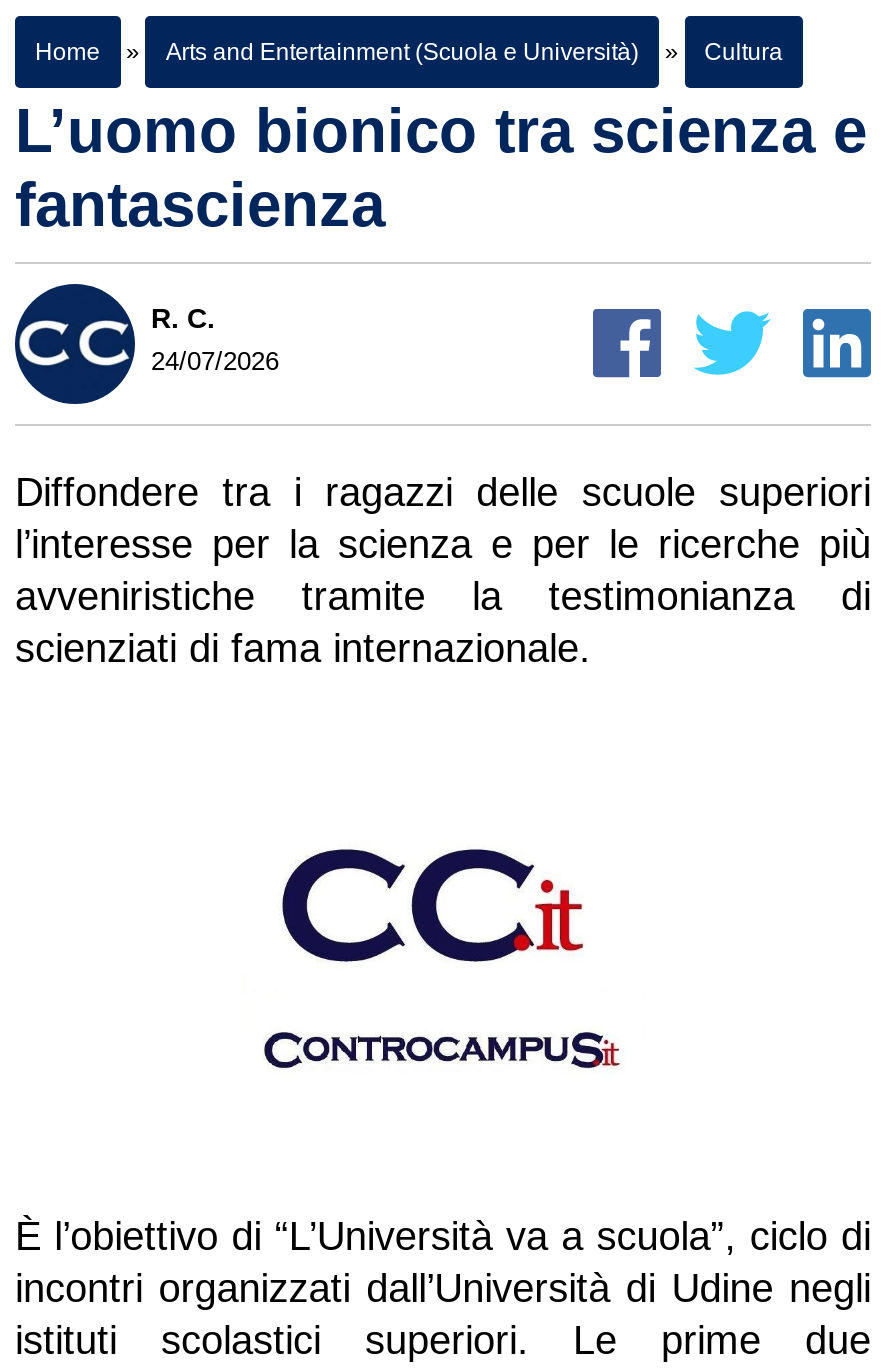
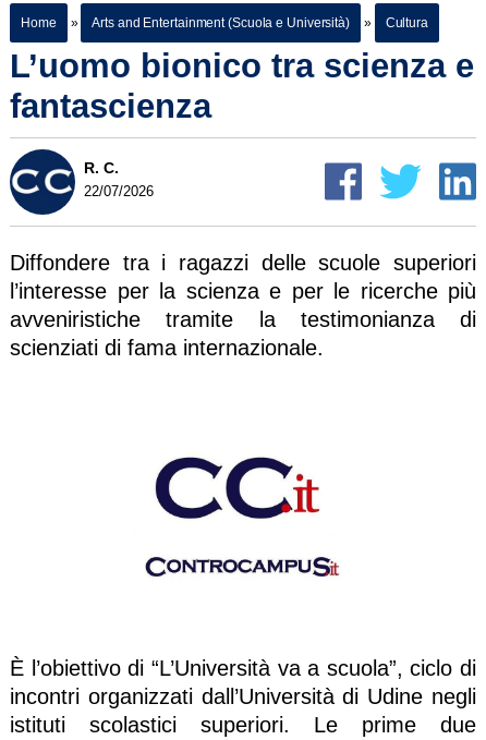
- 24/07/2026
+ 22/07/2026
